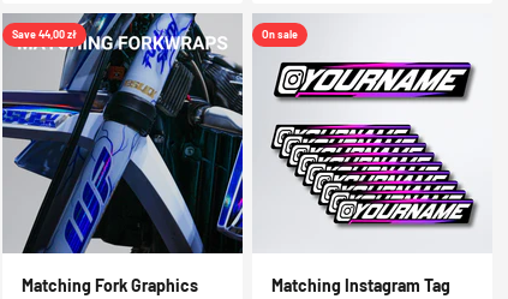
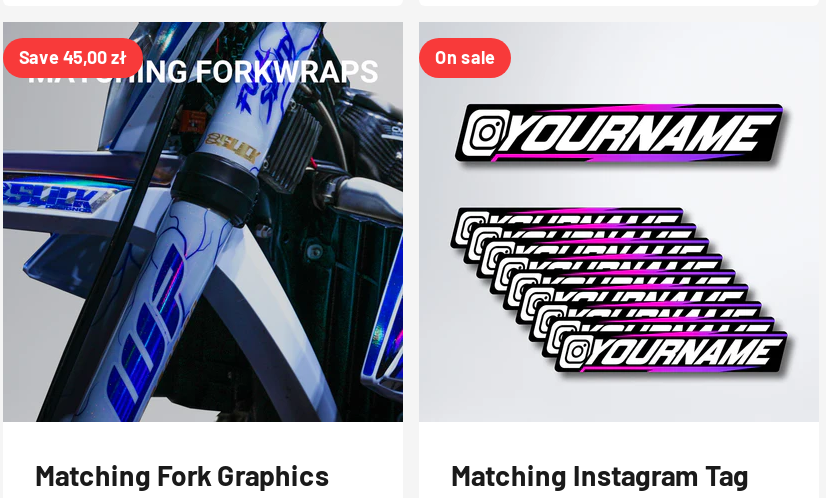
- Save 44,00 zł
+ Save 45,00 zł
